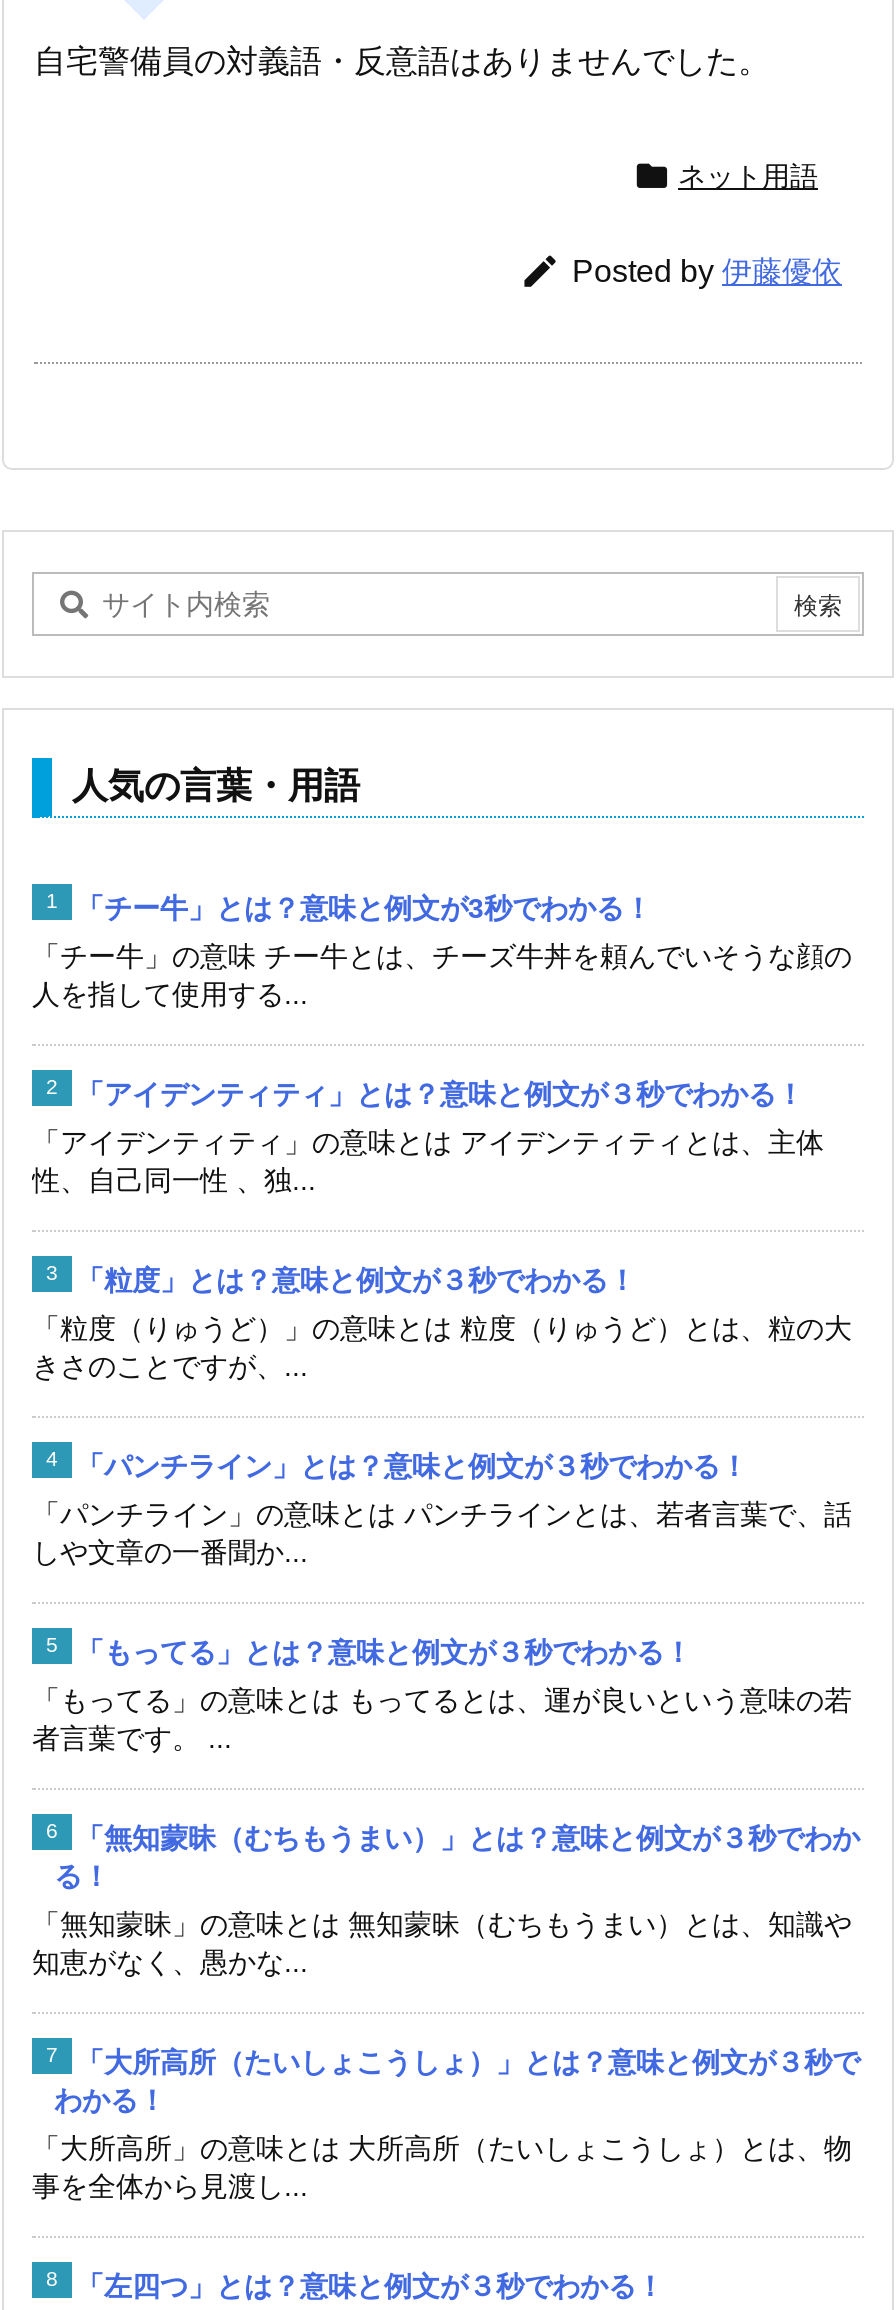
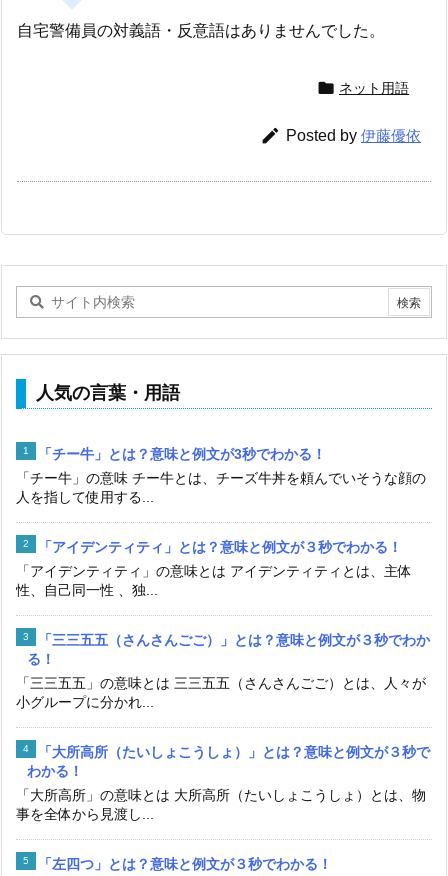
- 「粒度」とは？意味と例文が３秒でわかる！
- 「粒度（りゅうど）」の意味とは 粒度（りゅうど）とは、粒の大
- きさのことですが、...
- 「パンチライン」とは？意味と例文が３秒でわかる！
- 「パンチライン」の意味とは パンチラインとは、若者言葉で、話
- しや文章の一番聞か...
- 「もってる」とは？意味と例文が３秒でわかる！
- 「もってる」の意味とは もってるとは、運が良いという意味の若
- 者言葉です。 ...
- 「無知蒙昧（むちもうまい）」とは？意味と例文が３秒でわか
+ 「三三五五（さんさんごご）」とは？意味と例文が３秒でわか

- 「無知蒙昧」の意味とは 無知蒙昧（むちもうまい）とは、知識や
+ 「三三五五」の意味とは 三三五五（さんさんごご）とは、人々が

- 知恵がなく、愚かな...
+ 小グループに分かれ...
